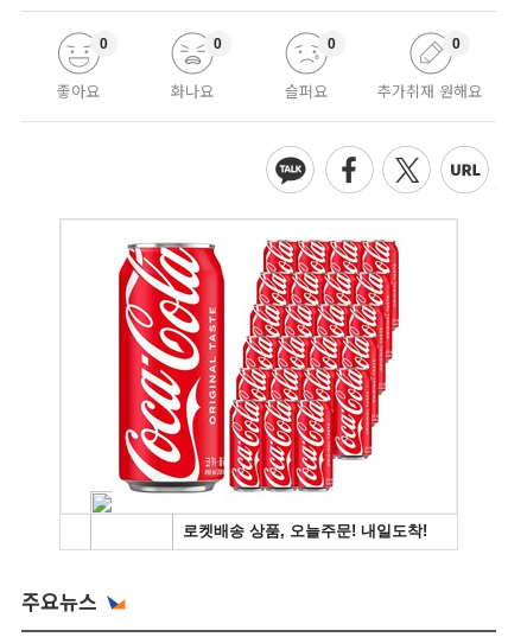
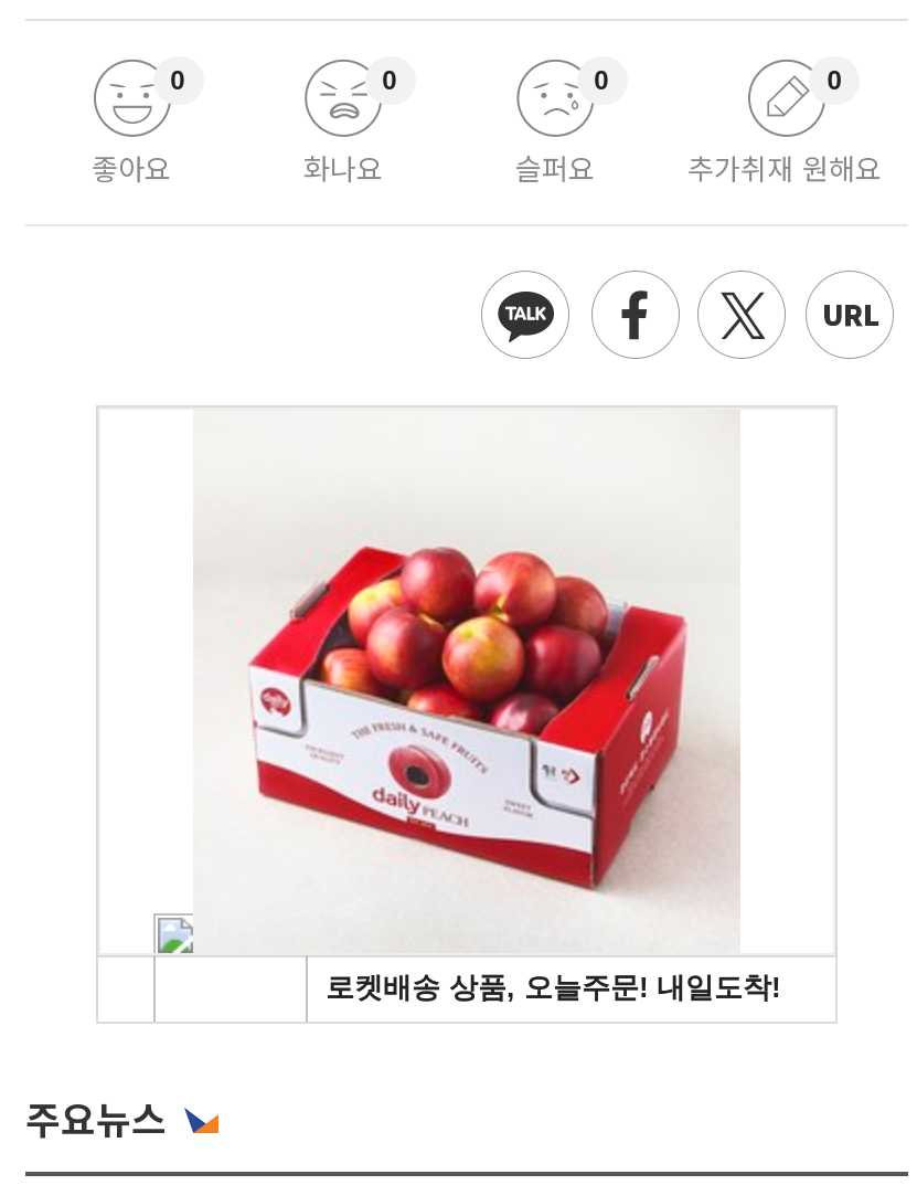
- [image]
+ [image]
